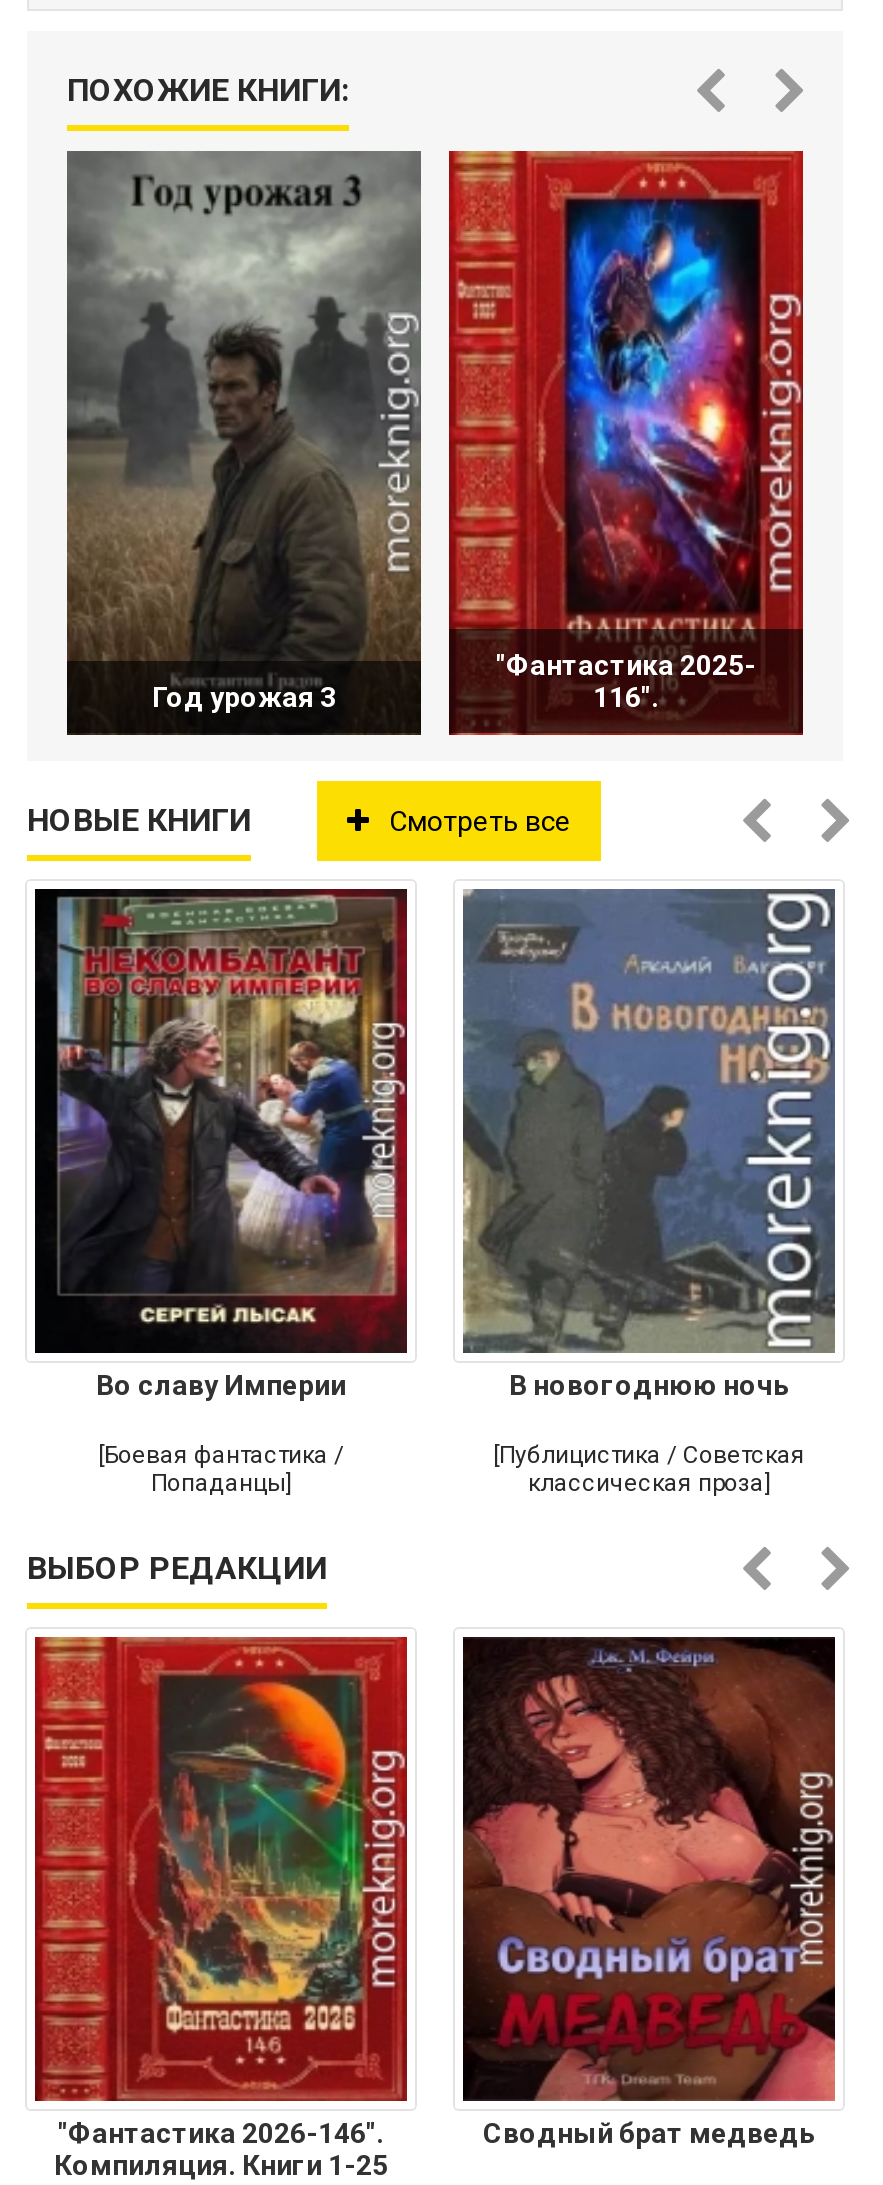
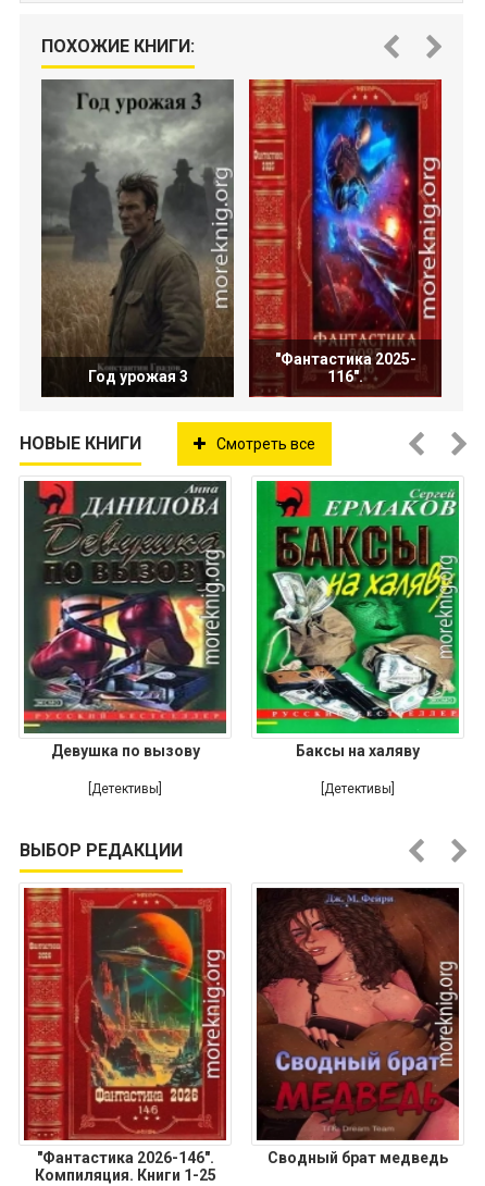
- [image]
- Во славу Империи
+ [image]
+ Девушка по вызову

- [image]
- В новогоднюю ночь
+ [image]
+ Баксы на халяву

- [Боевая фантастика /
- Попаданцы]
+ [Детективы]

- [Публицистика / Советская
- классическая проза]
+ [Детективы]
